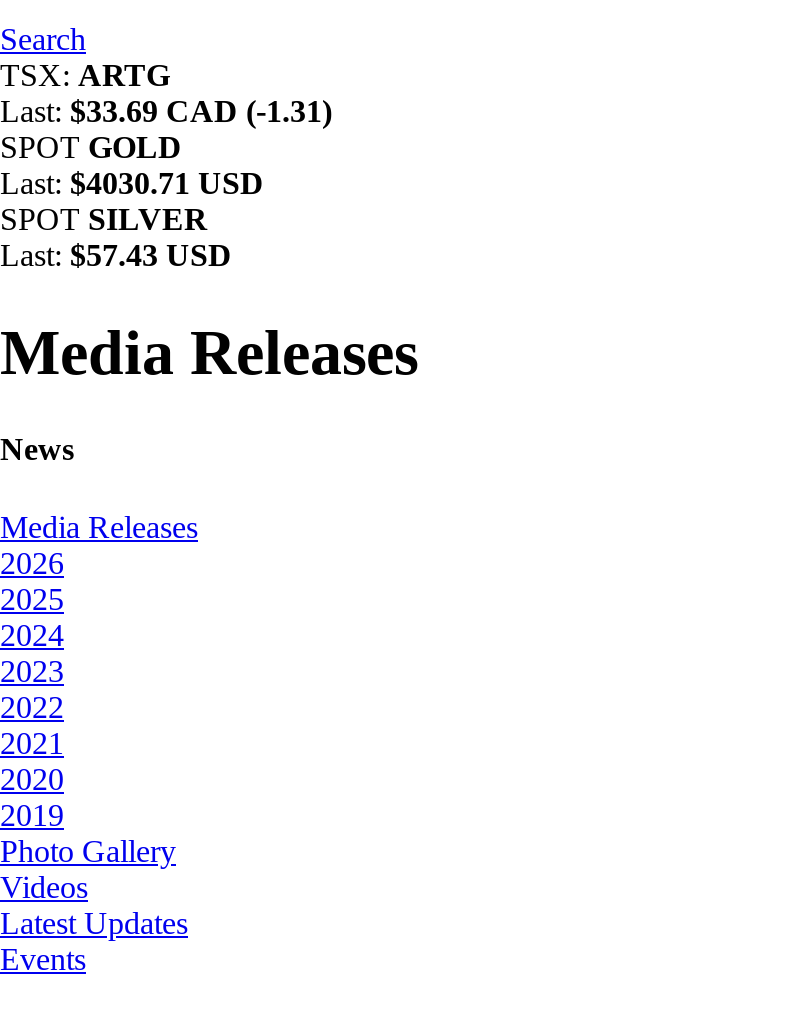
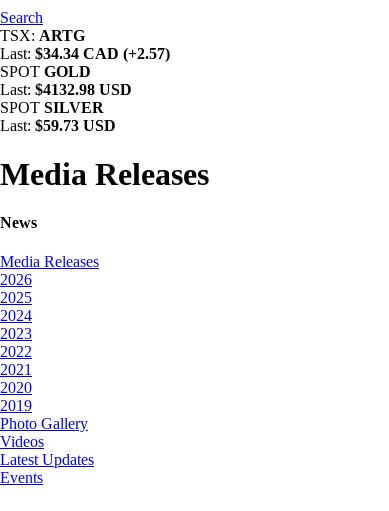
- Last: $33.69 CAD (-1.31)
+ Last: $34.34 CAD (+2.57)

- Last: $4030.71 USD
+ Last: $4132.98 USD

- Last: $57.43 USD
+ Last: $59.73 USD
